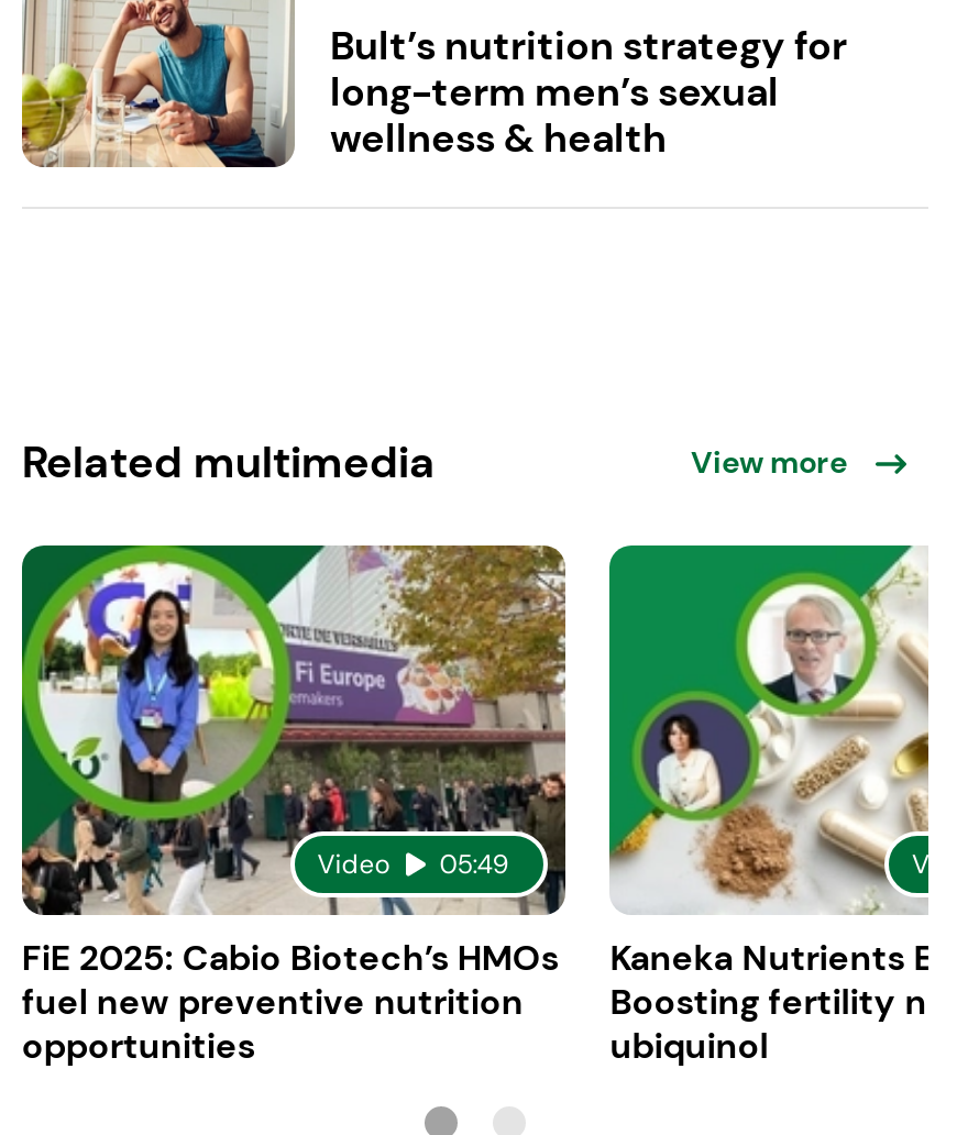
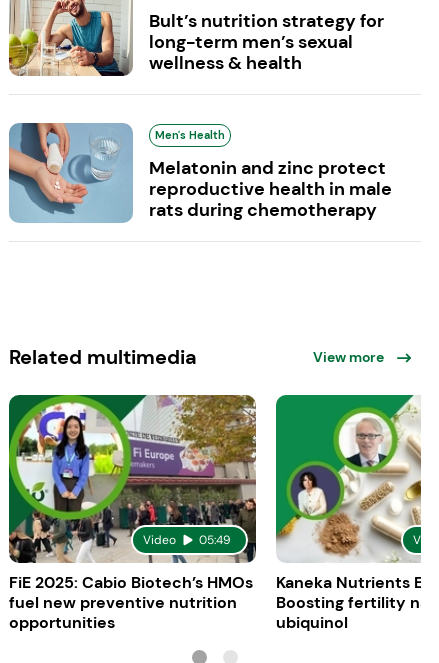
+ [image]
+ Men's Health
+ Melatonin and zinc protect
+ reproductive health in male
+ rats during chemotherapy
